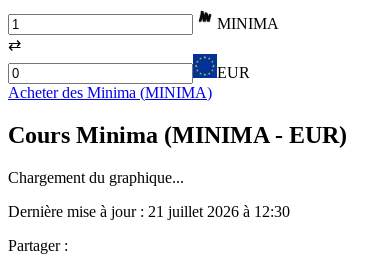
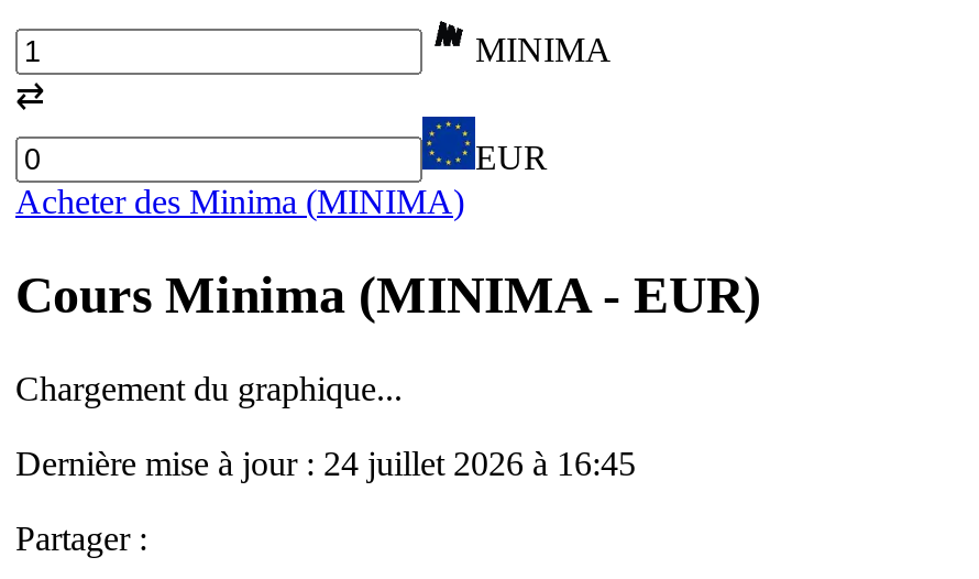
- Dernière mise à jour : 21 juillet 2026 à 12:30
+ Dernière mise à jour : 24 juillet 2026 à 16:45
